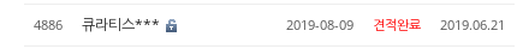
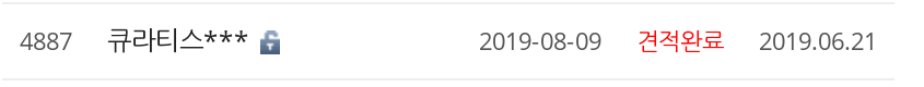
- 4886 큐라티스***
+ 4887 큐라티스***
